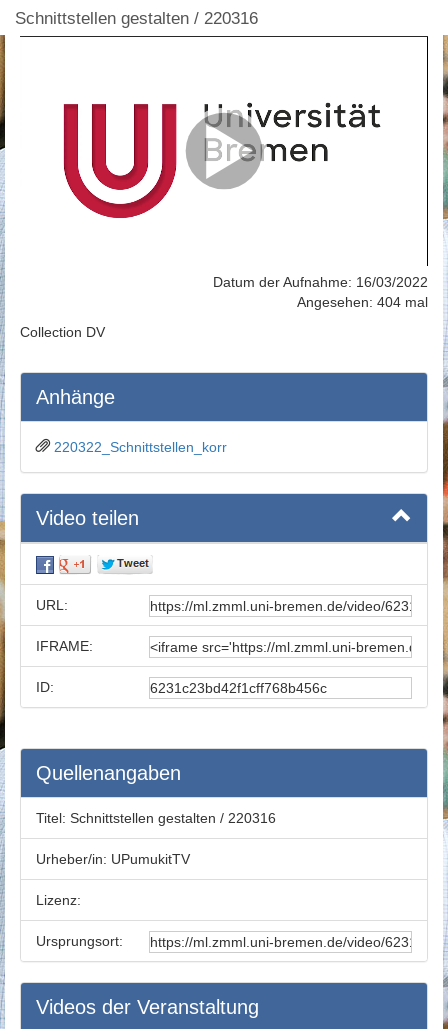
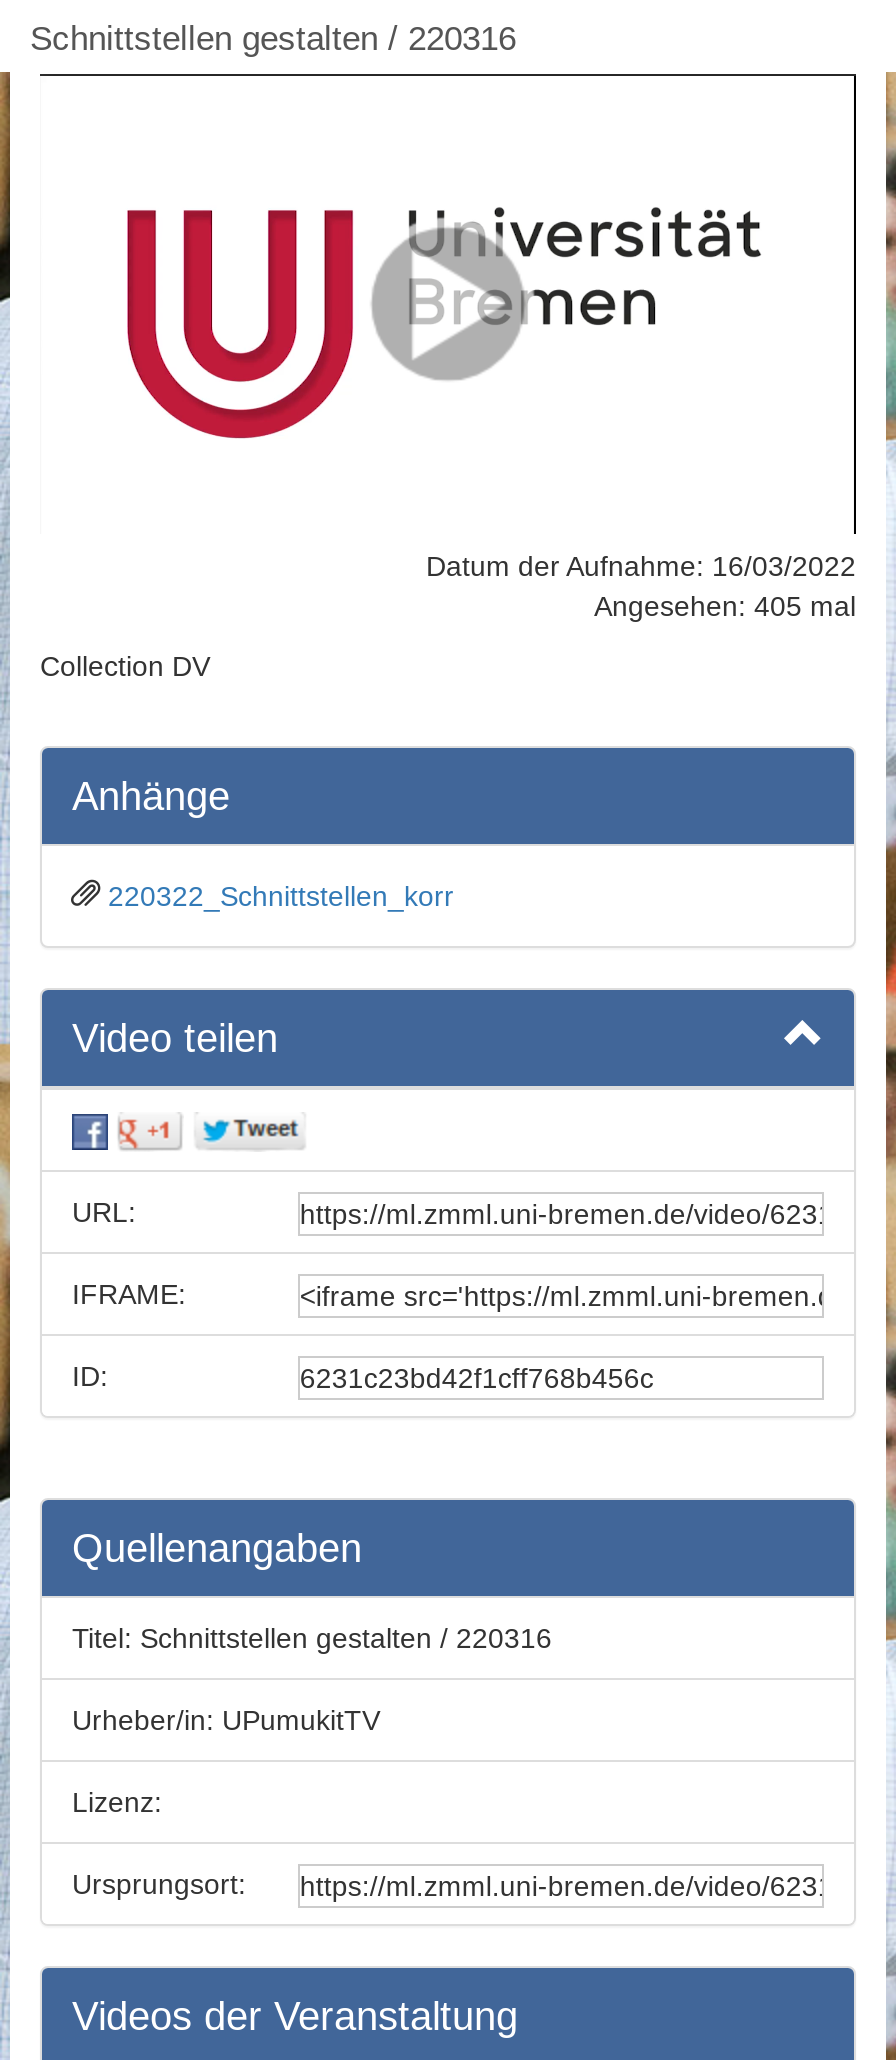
- Angesehen: 404 mal
+ Angesehen: 405 mal
